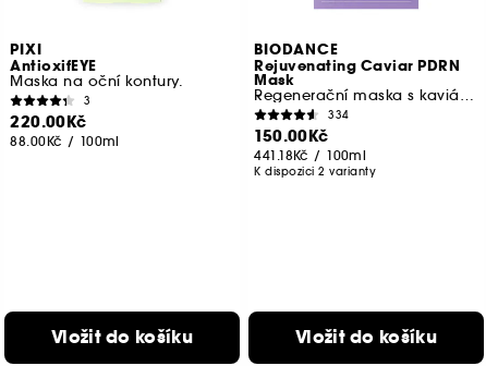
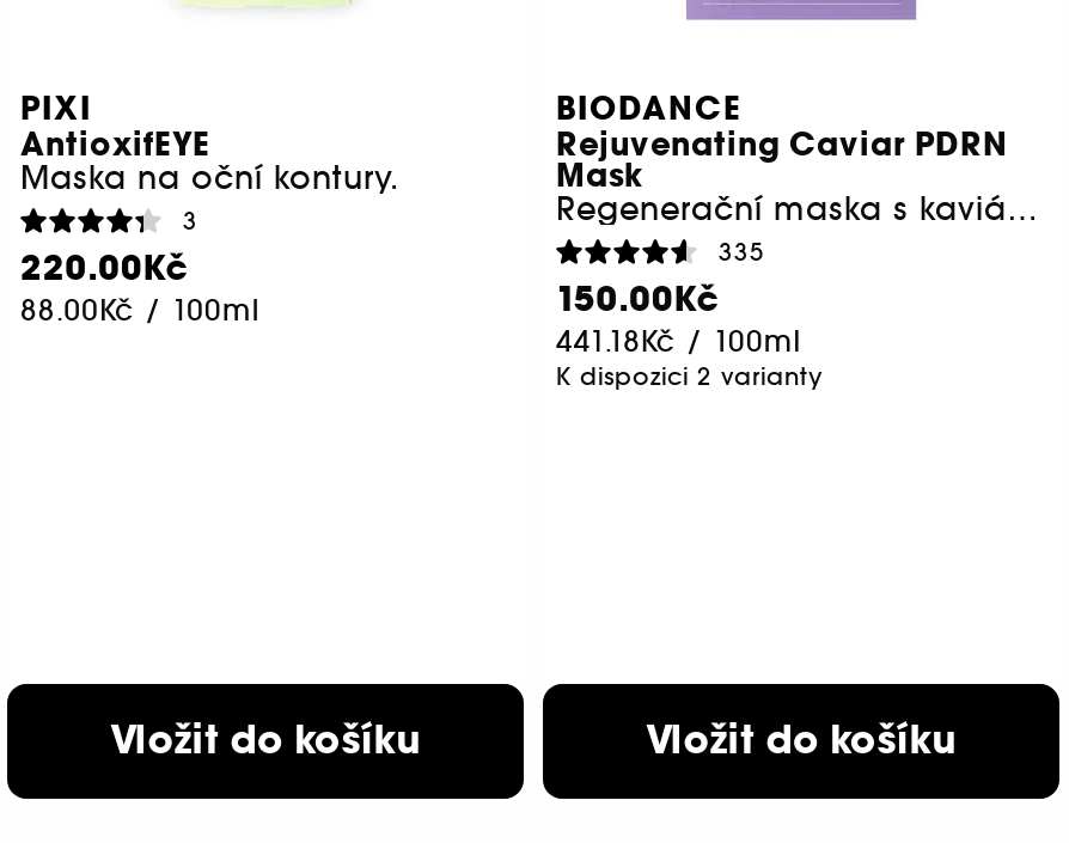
- 334
+ 335
